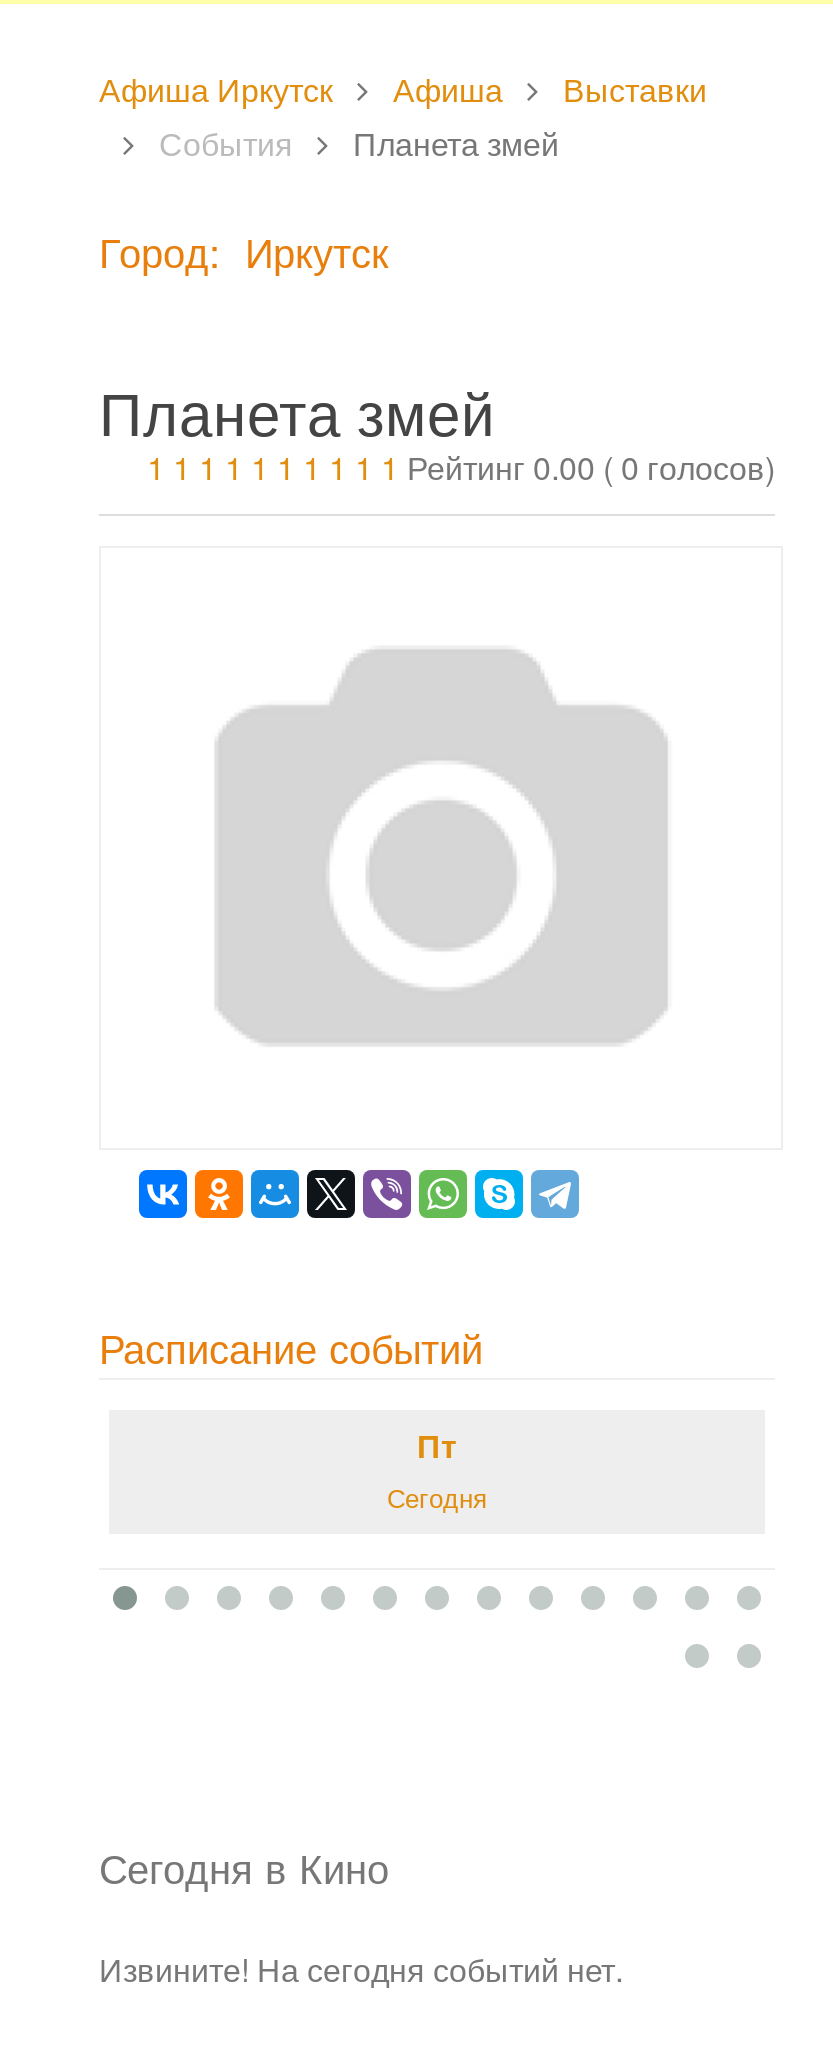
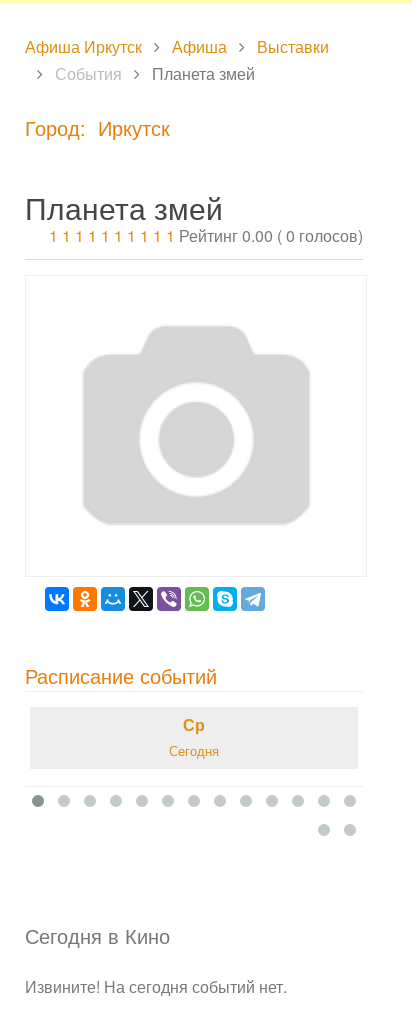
- Пт
+ Ср
